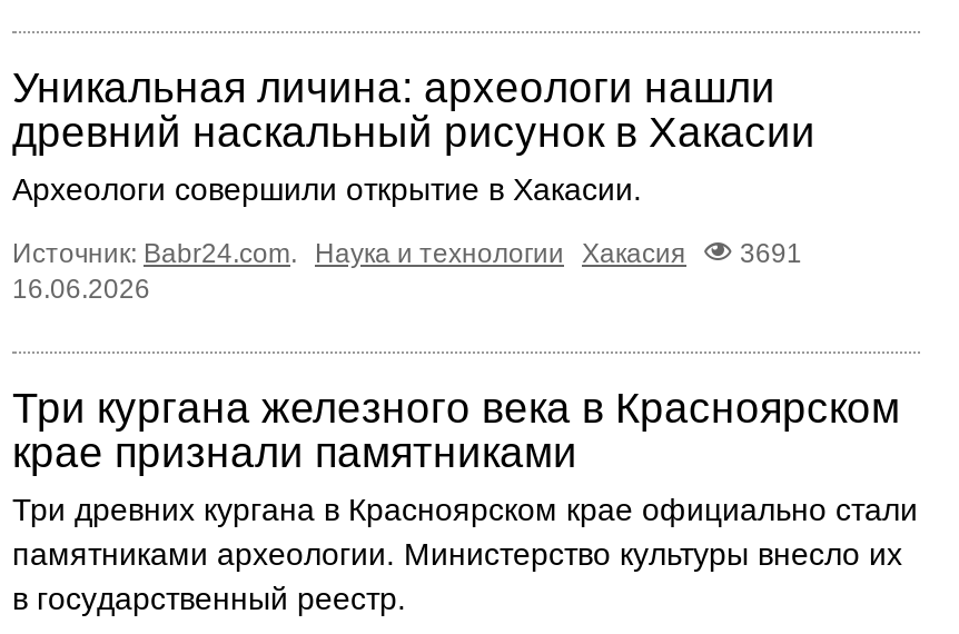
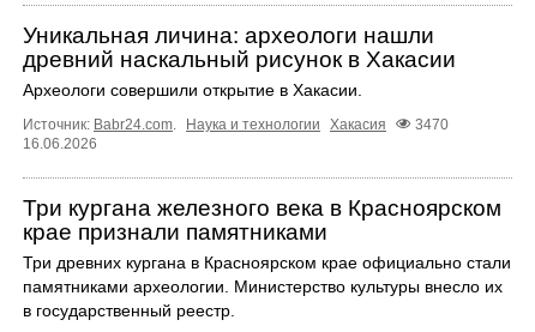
- Источник: Babr24.com. Наука и технологии Хакасия 3691
+ Источник: Babr24.com. Наука и технологии Хакасия 3470
